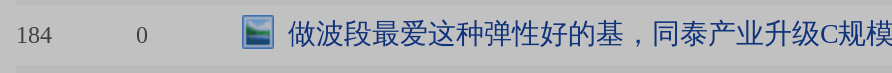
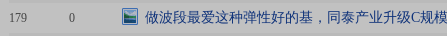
- 184
+ 179
